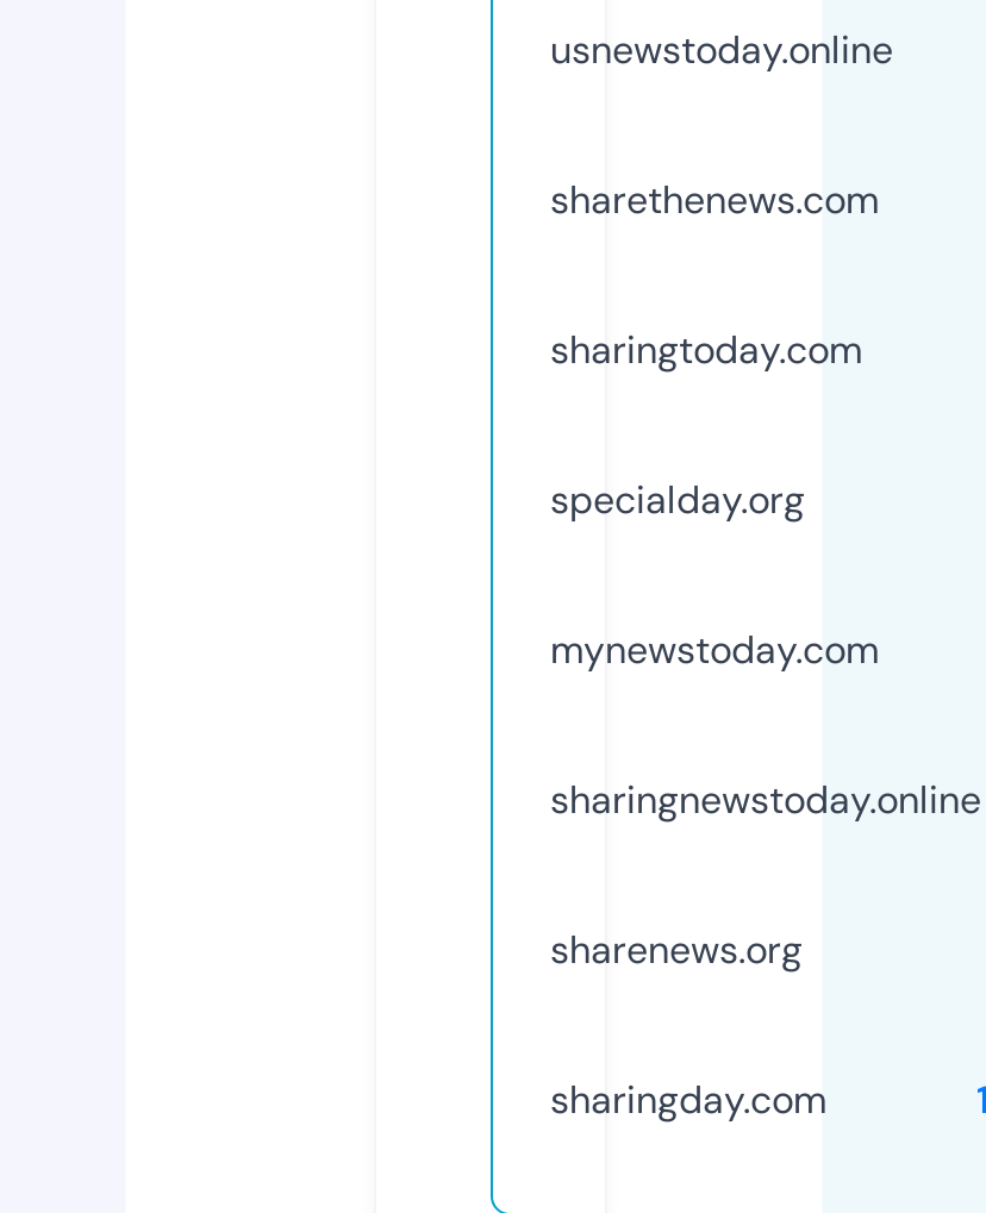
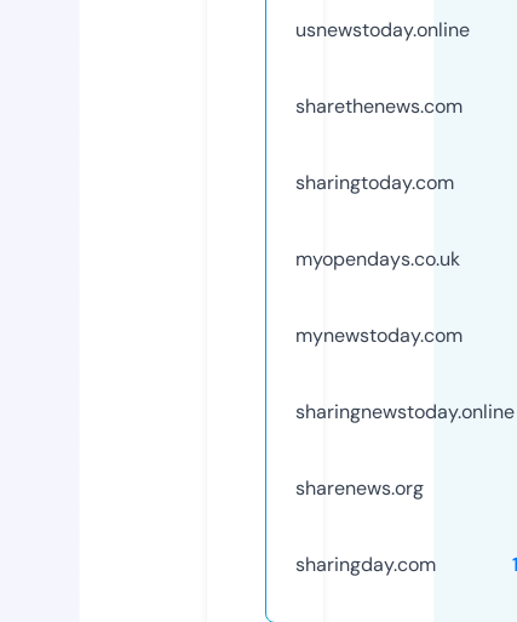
- specialday.org
+ myopendays.co.uk
